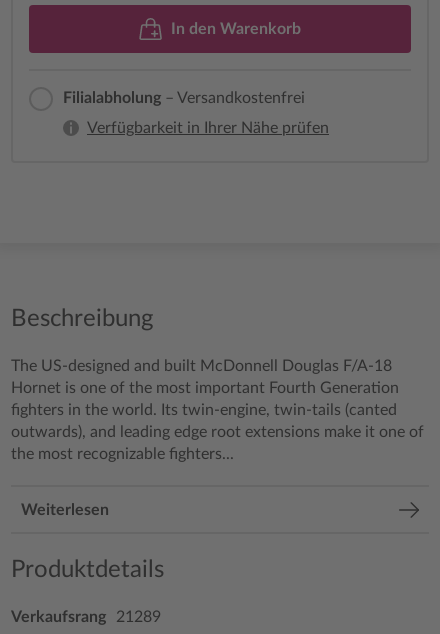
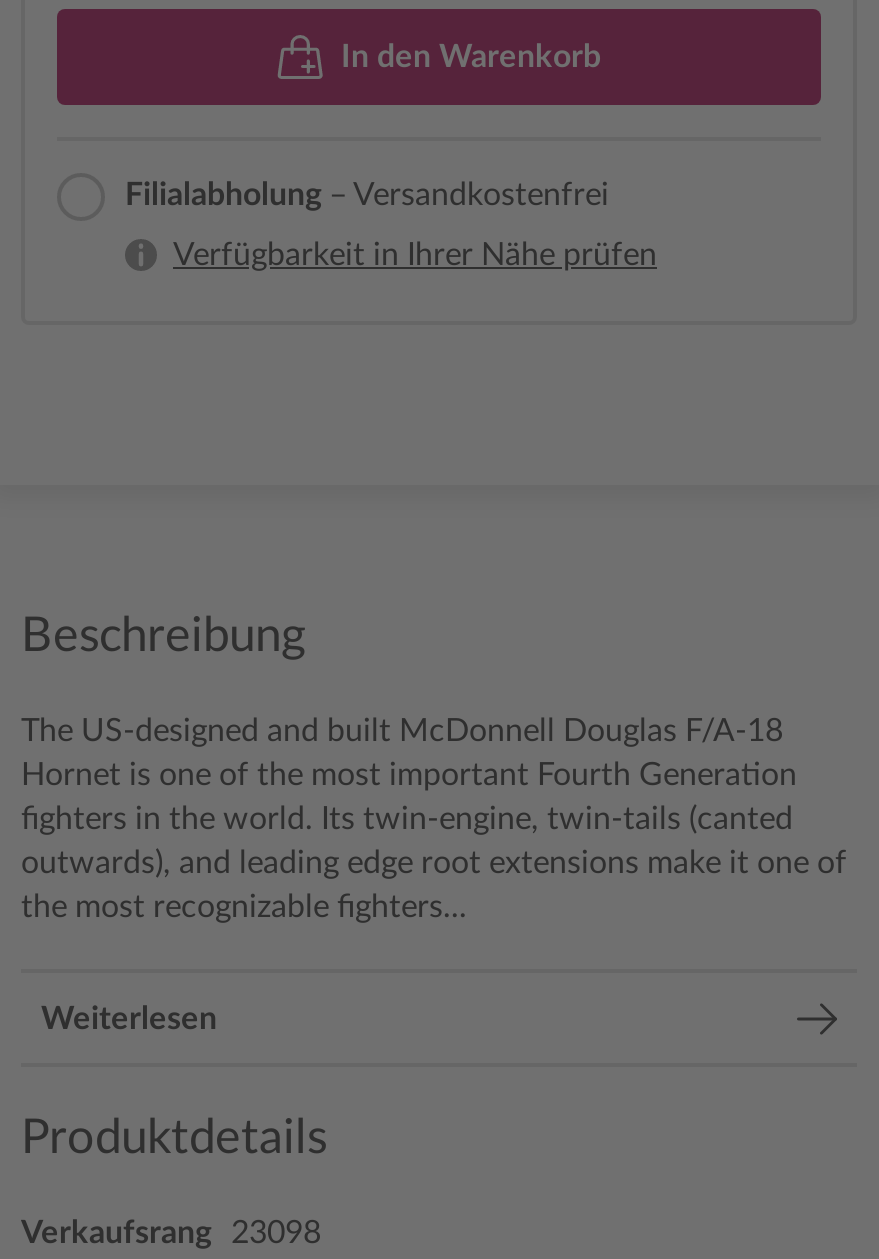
- Verkaufsrang 21289
+ Verkaufsrang 23098
